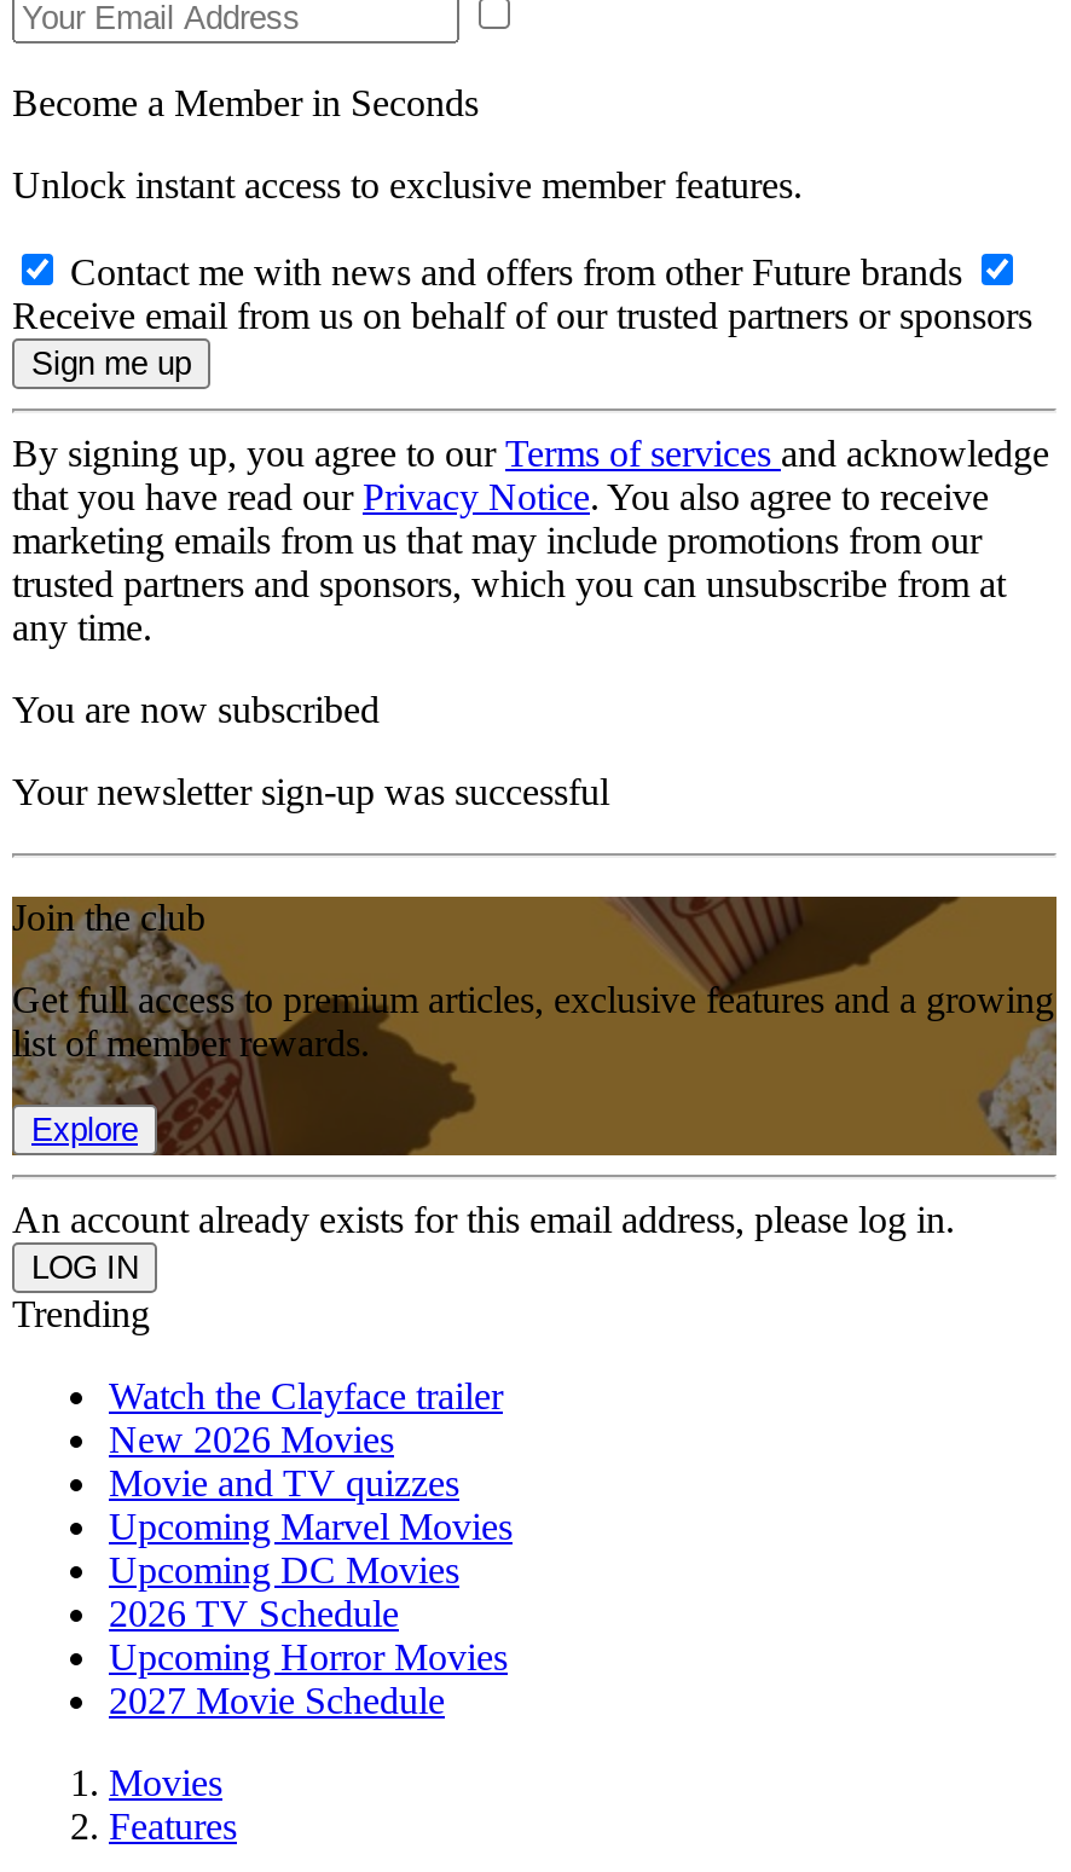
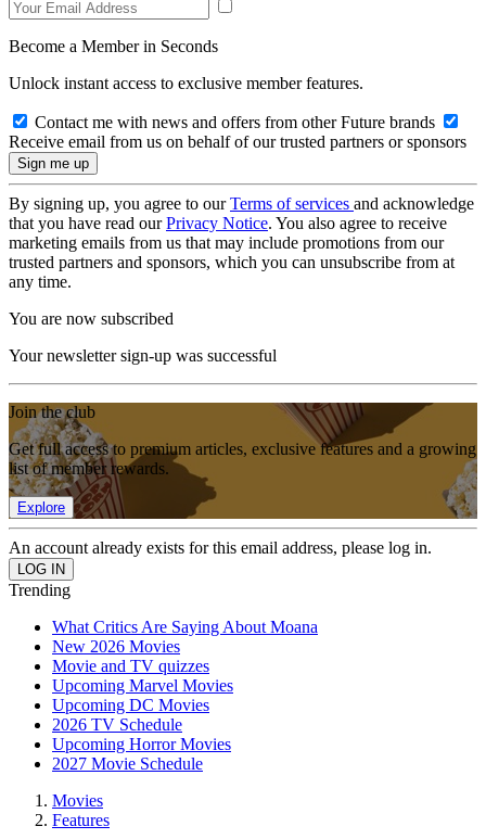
- Watch the Clayface trailer
+ What Critics Are Saying About Moana
